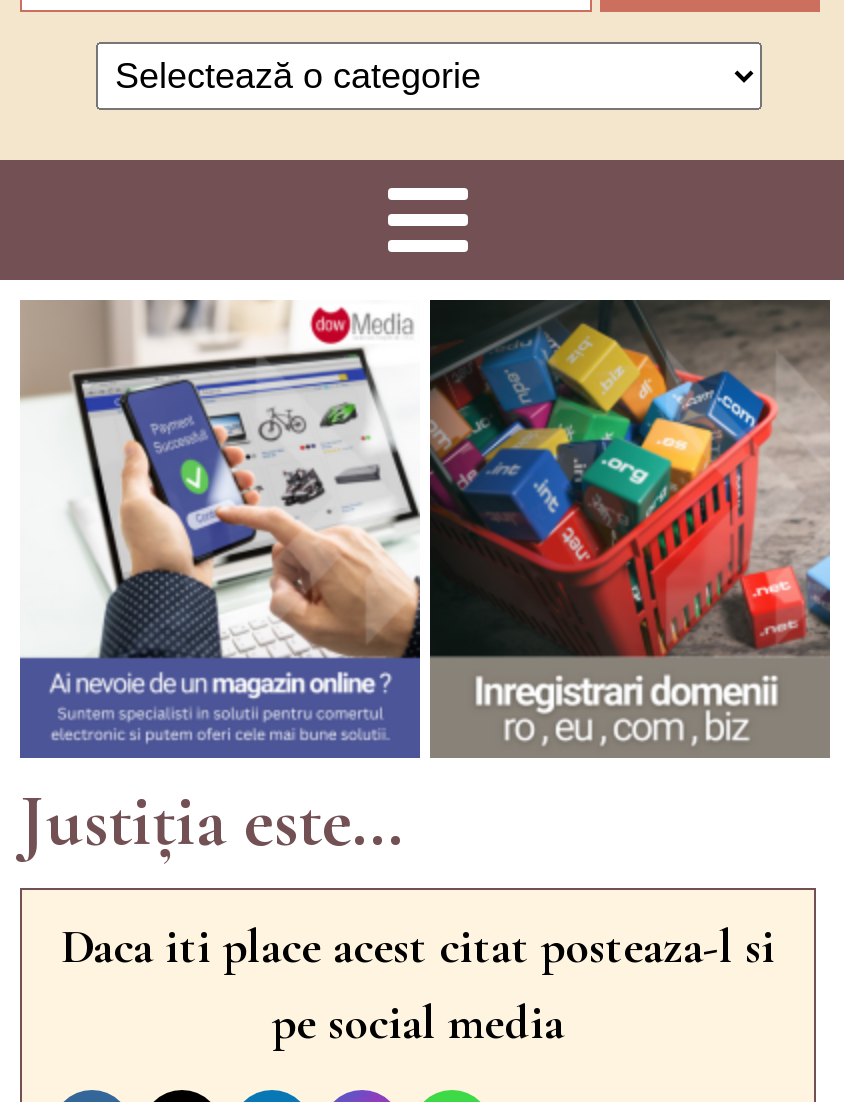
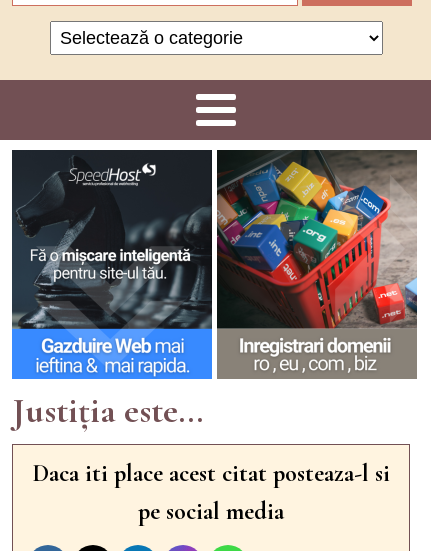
- [image]
+ [image]
